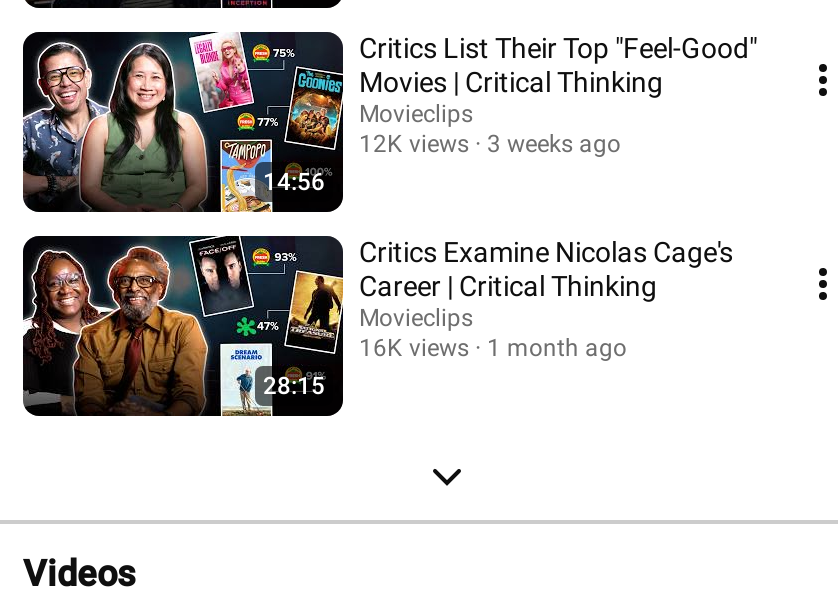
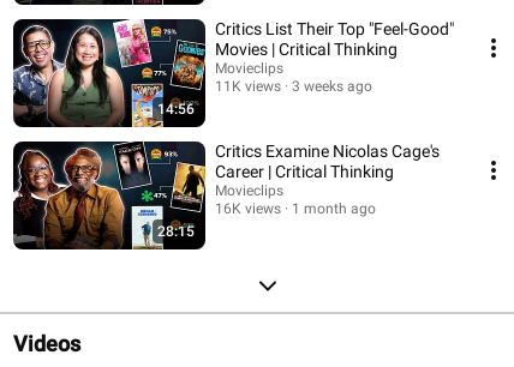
- 12K views 3 weeks ago
+ 11K views 3 weeks ago
